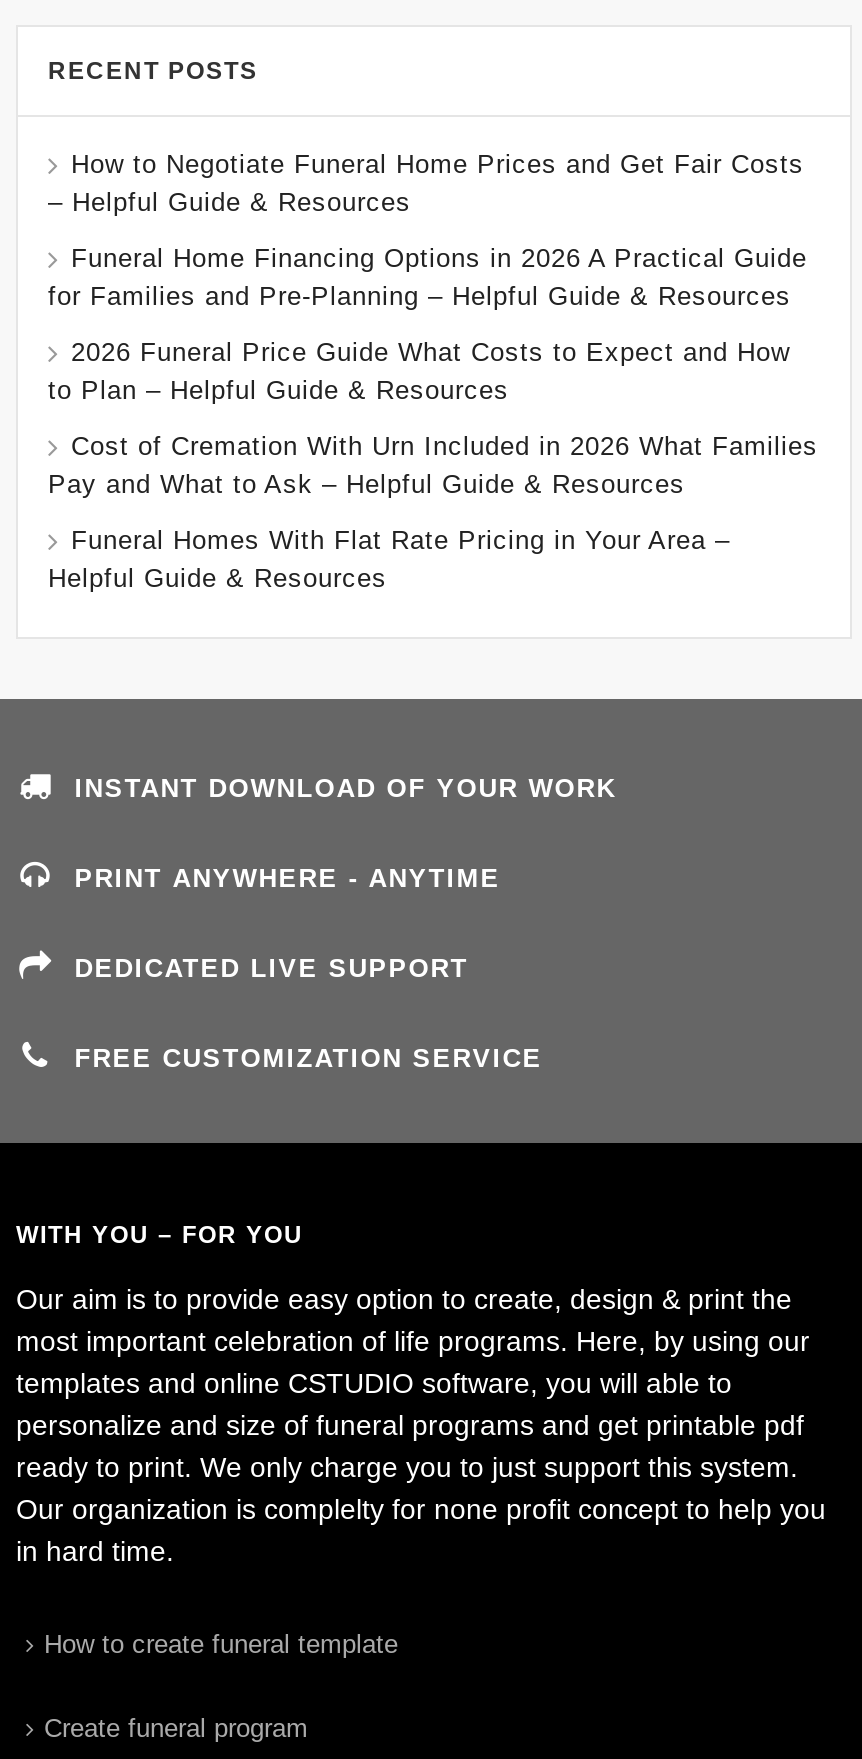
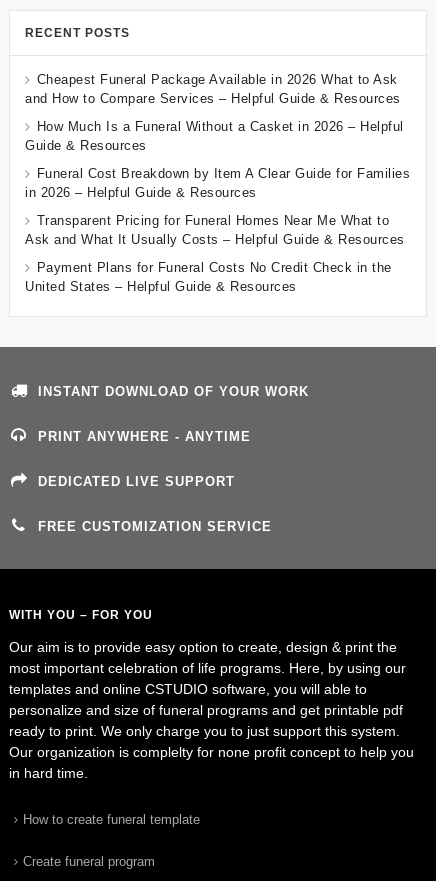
- How to Negotiate Funeral Home Prices and Get Fair Costs
- – Helpful Guide & Resources
+ Cheapest Funeral Package Available in 2026 What to Ask
+ and How to Compare Services – Helpful Guide & Resources

- Funeral Home Financing Options in 2026 A Practical Guide
- for Families and Pre-Planning – Helpful Guide & Resources
+ How Much Is a Funeral Without a Casket in 2026 – Helpful
+ Guide & Resources

- 2026 Funeral Price Guide What Costs to Expect and How
- to Plan – Helpful Guide & Resources
+ Funeral Cost Breakdown by Item A Clear Guide for Families
+ in 2026 – Helpful Guide & Resources

- Cost of Cremation With Urn Included in 2026 What Families
- Pay and What to Ask – Helpful Guide & Resources
+ Transparent Pricing for Funeral Homes Near Me What to
+ Ask and What It Usually Costs – Helpful Guide & Resources

- Funeral Homes With Flat Rate Pricing in Your Area –
- Helpful Guide & Resources
+ Payment Plans for Funeral Costs No Credit Check in the
+ United States – Helpful Guide & Resources
